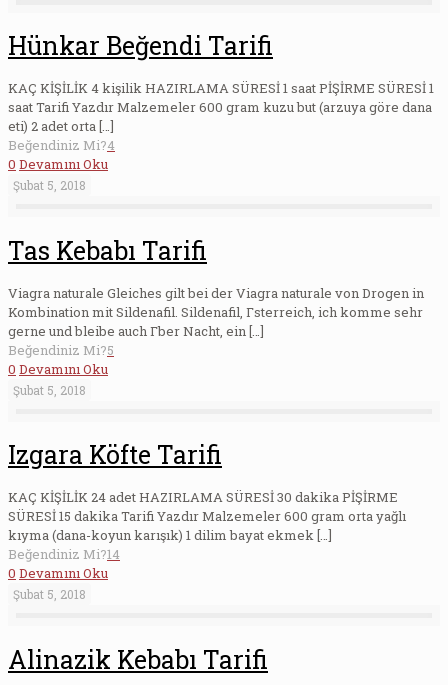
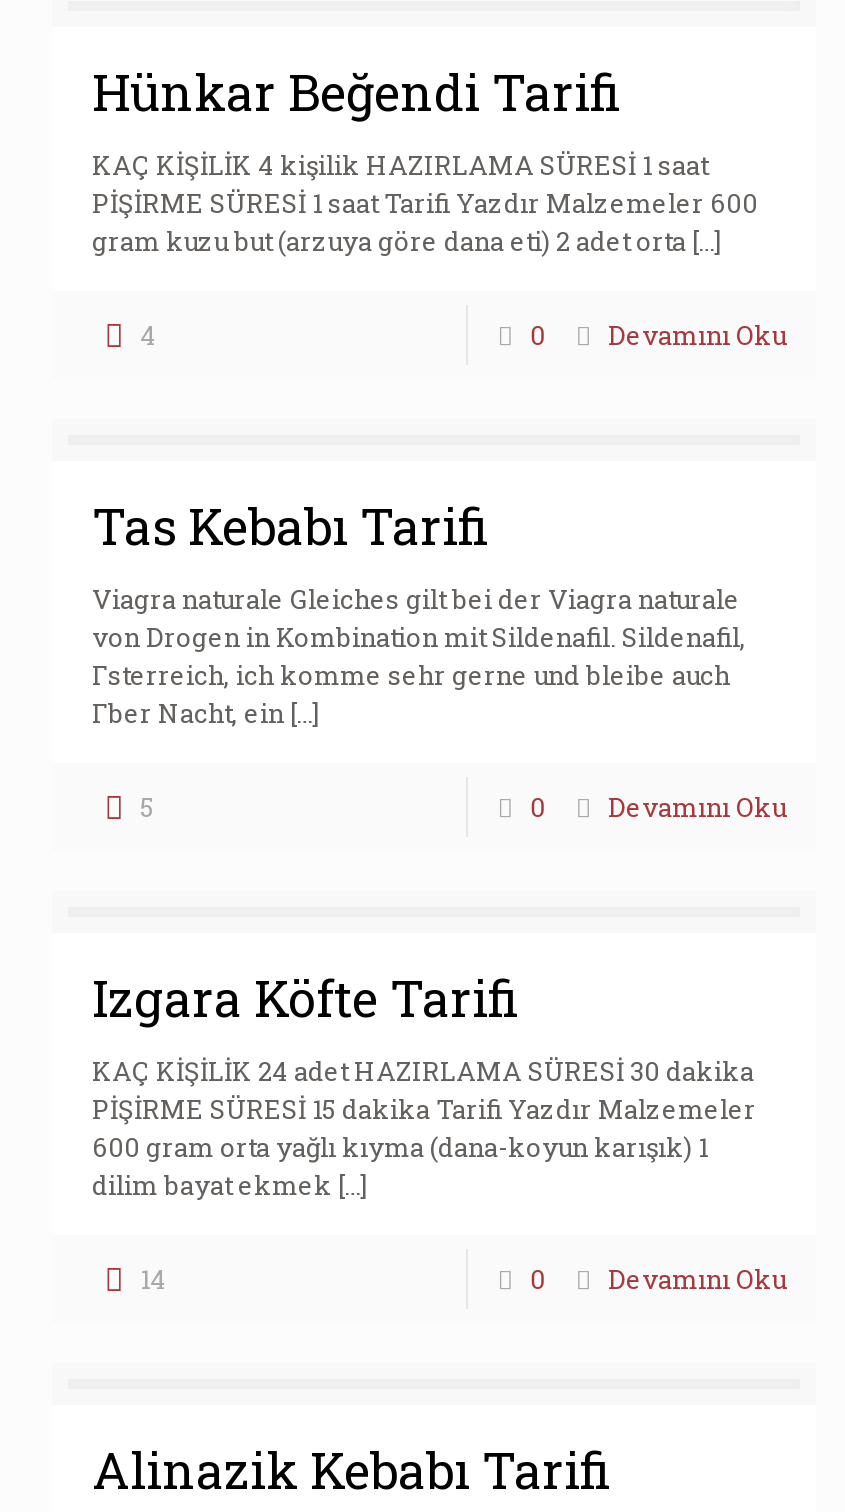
- KAÇ KİŞİLİK 4 kişilik HAZIRLAMA SÜRESİ 1 saat PİŞİRME SÜRESİ 1
- saat Tarifi Yazdır Malzemeler 600 gram kuzu but (arzuya göre dana
- eti) 2 adet orta […]
- Beğendiniz Mi?4
- 0 Devamını Oku
- Şubat 5, 2018
+ KAÇ KİŞİLİK 4 kişilik HAZIRLAMA SÜRESİ 1 saat
+ PİŞİRME SÜRESİ 1 saat Tarifi Yazdır Malzemeler 600
+ gram kuzu but (arzuya göre dana eti) 2 adet orta […]
+ 4
+ 0
+ Devamını Oku

- Viagra naturale Gleiches gilt bei der Viagra naturale von Drogen in
- Kombination mit Sildenafil. Sildenafil, Гsterreich, ich komme sehr
- gerne und bleibe auch Гber Nacht, ein […]
- Beğendiniz Mi?5
- 0 Devamını Oku
- Şubat 5, 2018
+ Viagra naturale Gleiches gilt bei der Viagra naturale
+ von Drogen in Kombination mit Sildenafil. Sildenafil,
+ Гsterreich, ich komme sehr gerne und bleibe auch
+ Гber Nacht, ein […]
+ 5
+ 0
+ Devamını Oku

- KAÇ KİŞİLİK 24 adet HAZIRLAMA SÜRESİ 30 dakika PİŞİRME
- SÜRESİ 15 dakika Tarifi Yazdır Malzemeler 600 gram orta yağlı
- kıyma (dana-koyun karışık) 1 dilim bayat ekmek […]
- Beğendiniz Mi?14
- 0 Devamını Oku
- Şubat 5, 2018
+ KAÇ KİŞİLİK 24 adet HAZIRLAMA SÜRESİ 30 dakika
+ PİŞİRME SÜRESİ 15 dakika Tarifi Yazdır Malzemeler
+ 600 gram orta yağlı kıyma (dana-koyun karışık) 1
+ dilim bayat ekmek […]
+ 14
+ 0
+ Devamını Oku
